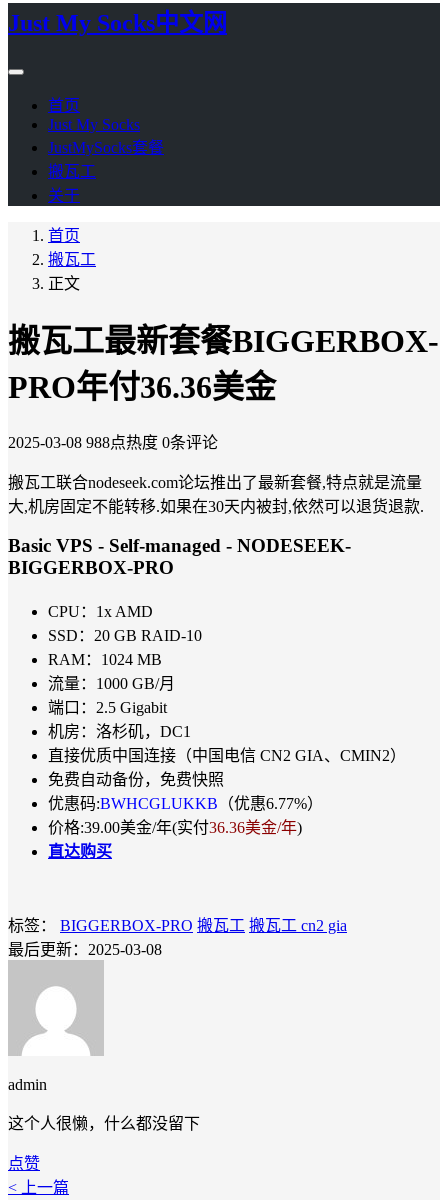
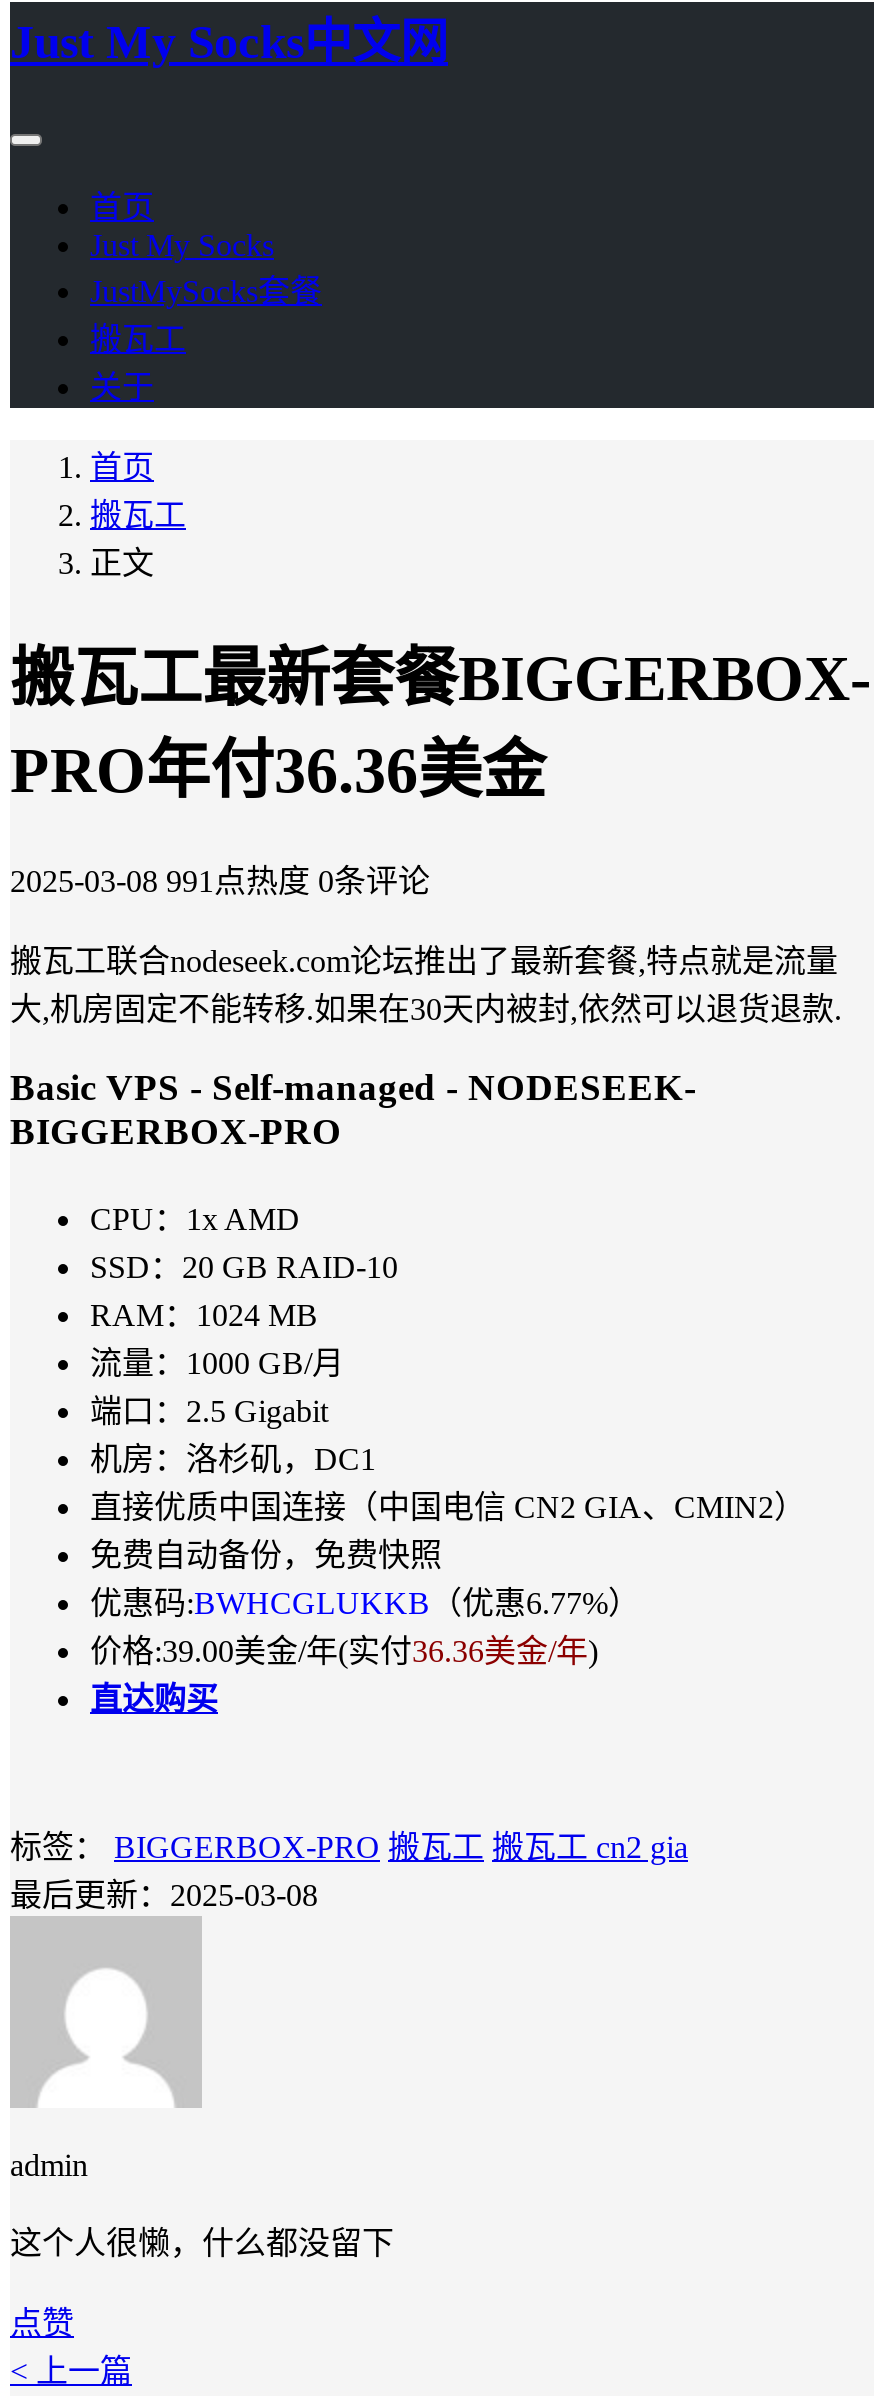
- 2025-03-08 988点热度 0条评论
+ 2025-03-08 991点热度 0条评论
